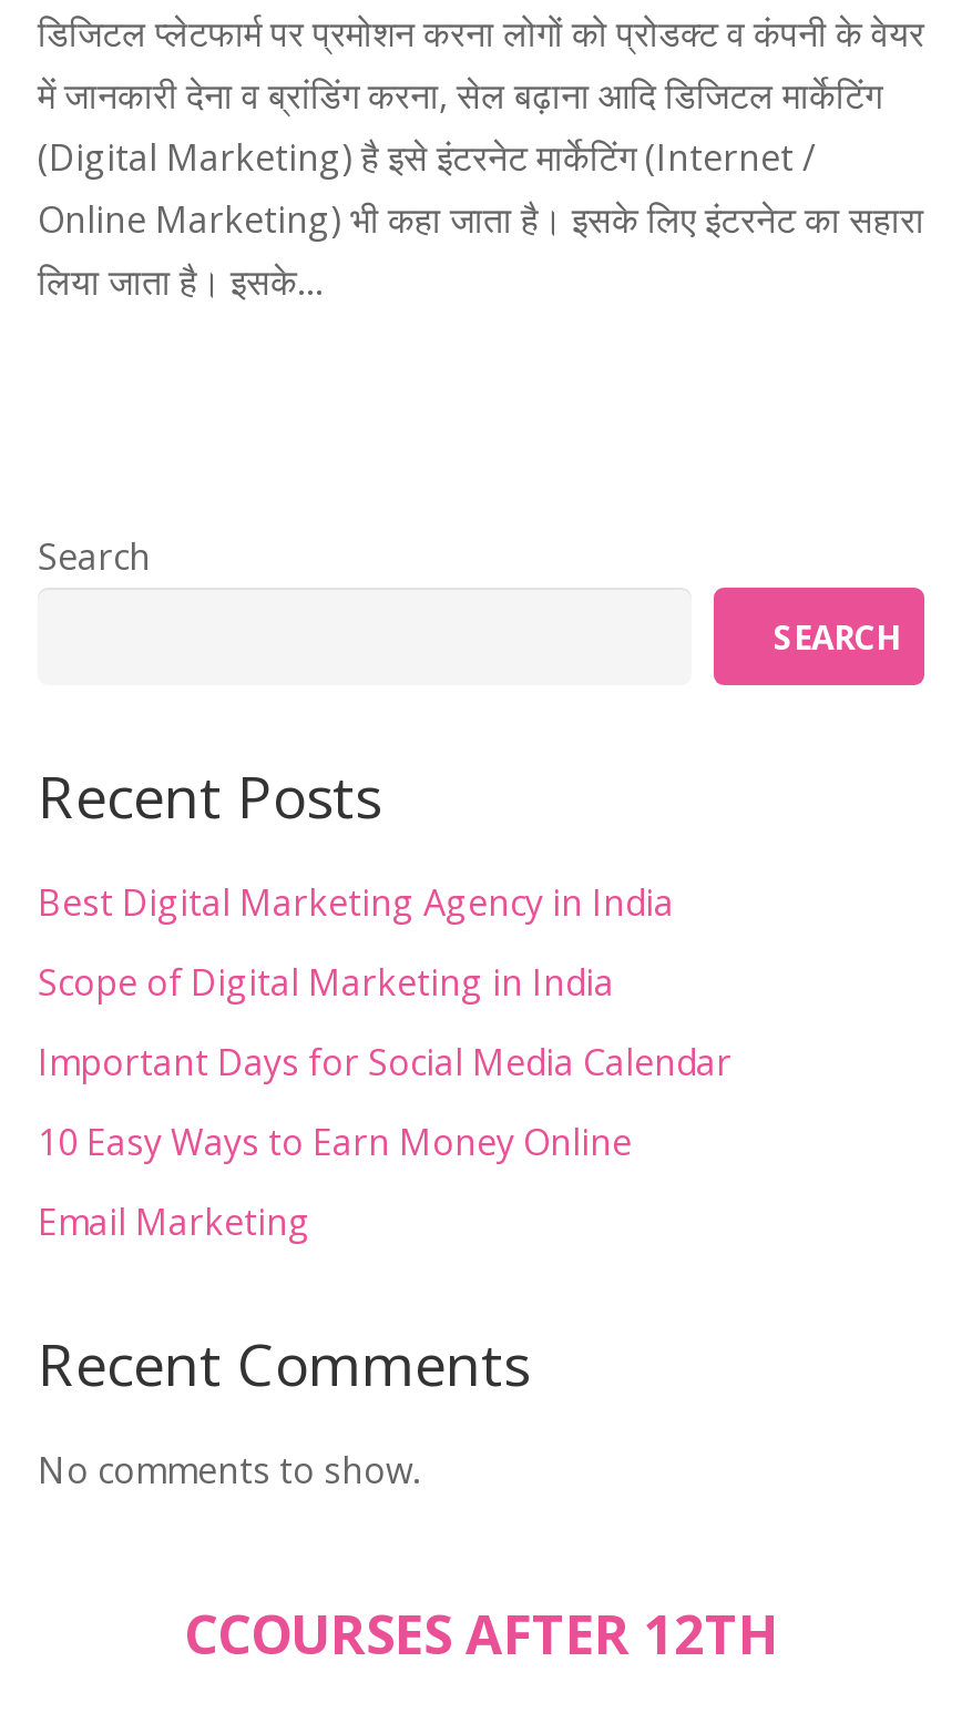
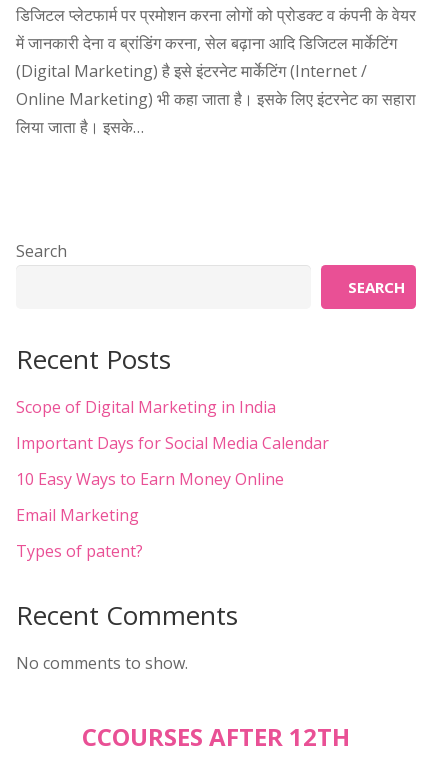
- Best Digital Marketing Agency in India

moved up: Scope of Digital Marketing in India | Important Days for Social Media Calendar | 10 Easy Ways to Earn Money Online | Email Marketing

+ Types of patent?
